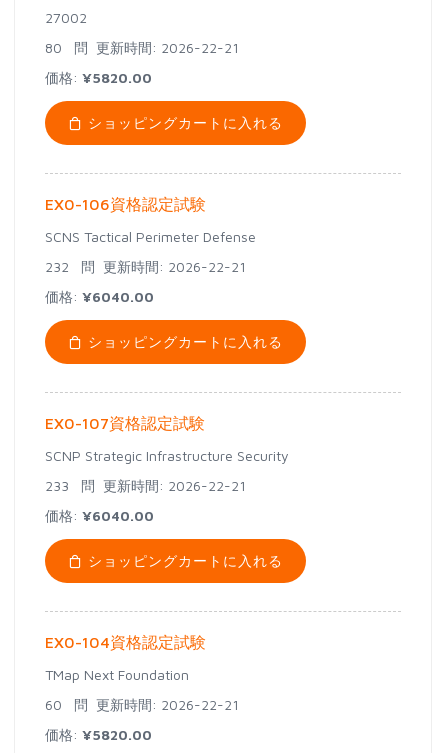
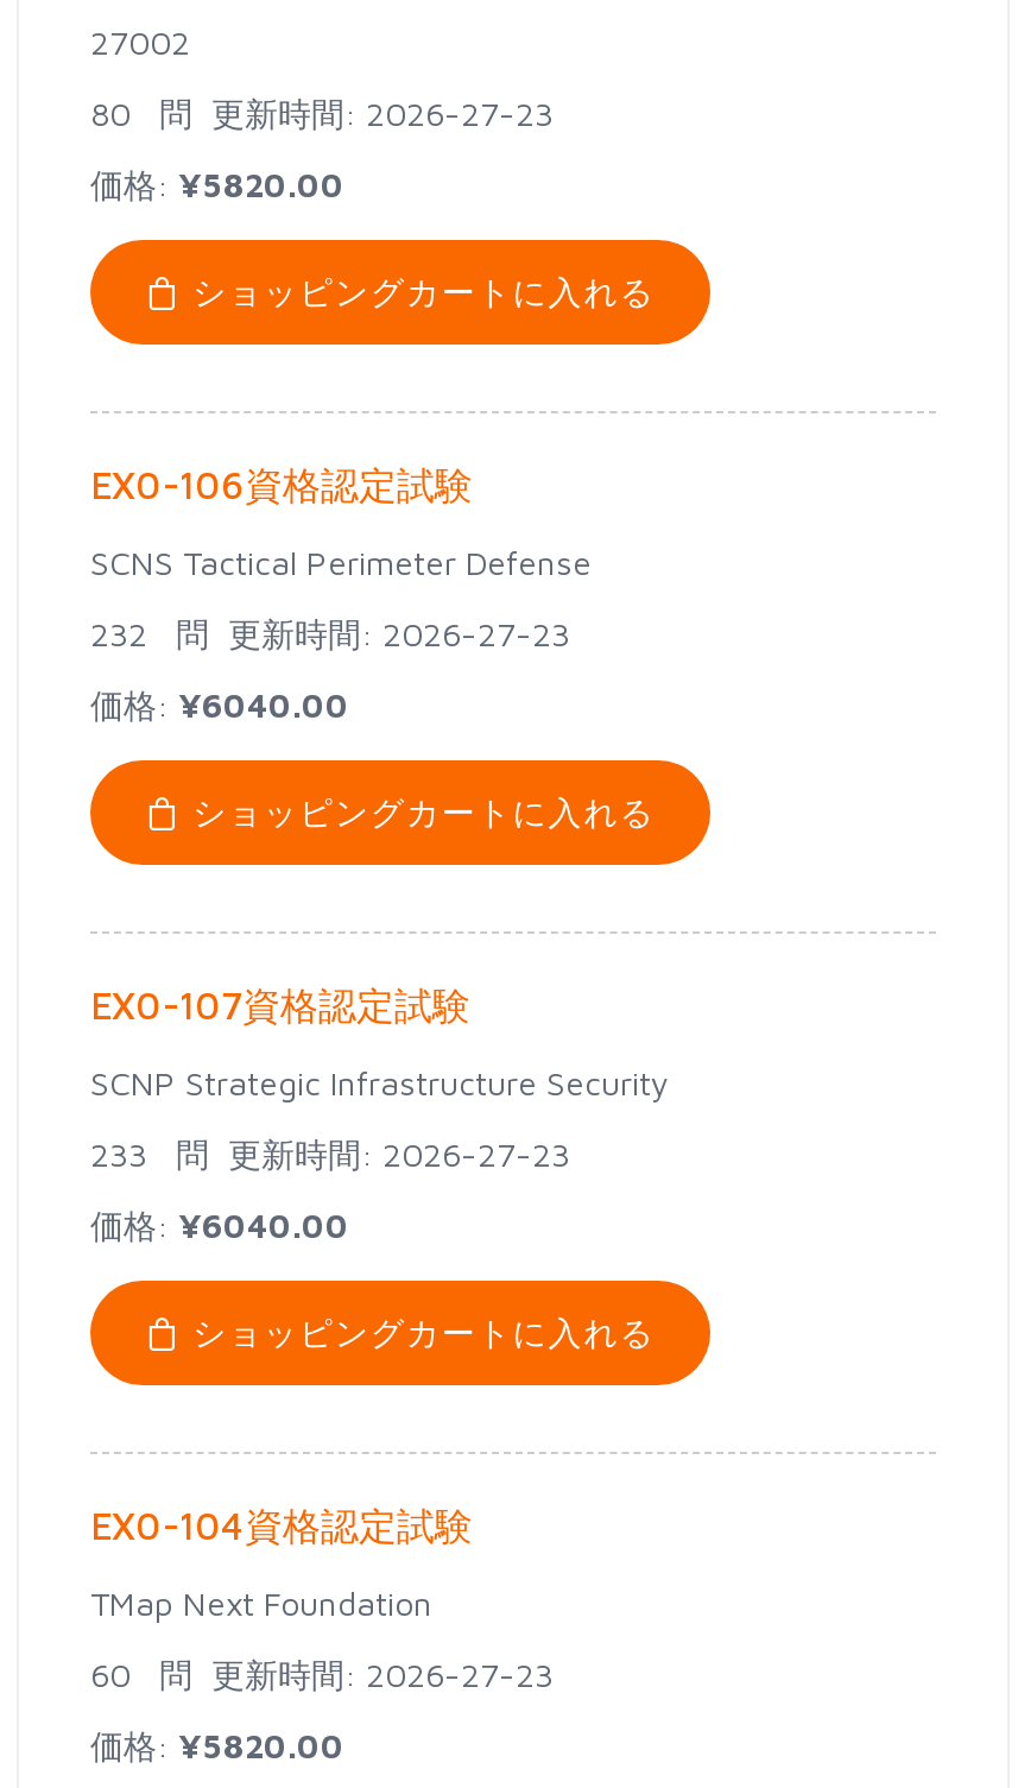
- 80 問更新時間: 2026-22-21
+ 80 問更新時間: 2026-27-23

- 232 問更新時間: 2026-22-21
+ 232 問更新時間: 2026-27-23

- 233 問更新時間: 2026-22-21
+ 233 問更新時間: 2026-27-23

- 60 問更新時間: 2026-22-21
+ 60 問更新時間: 2026-27-23
